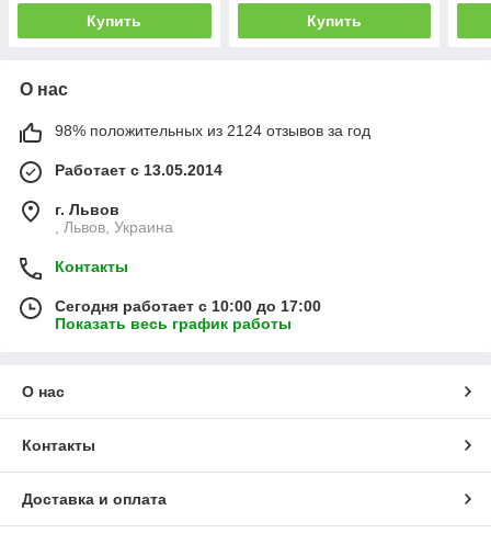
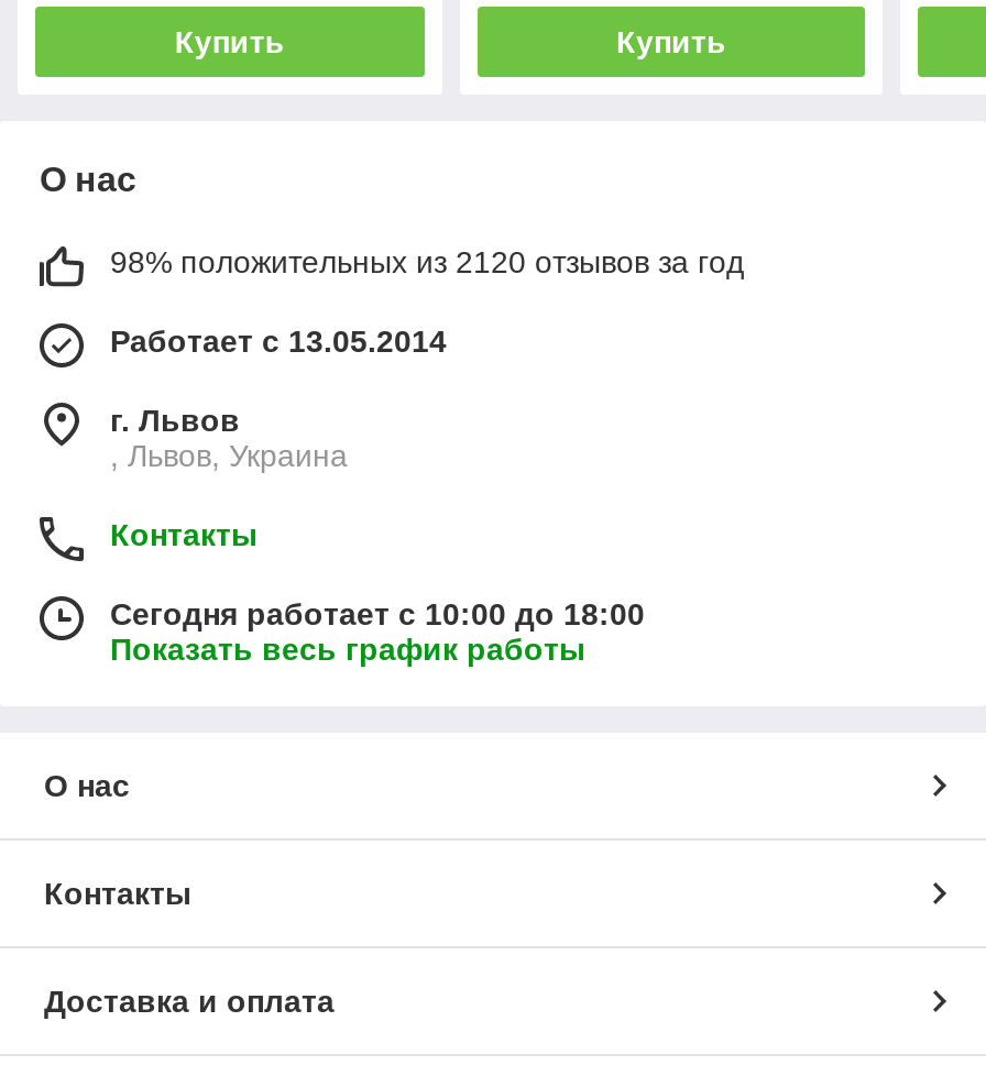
- 98% положительных из 2124 отзывов за год
+ 98% положительных из 2120 отзывов за год

- Сегодня работает с 10:00 до 17:00
+ Сегодня работает с 10:00 до 18:00
